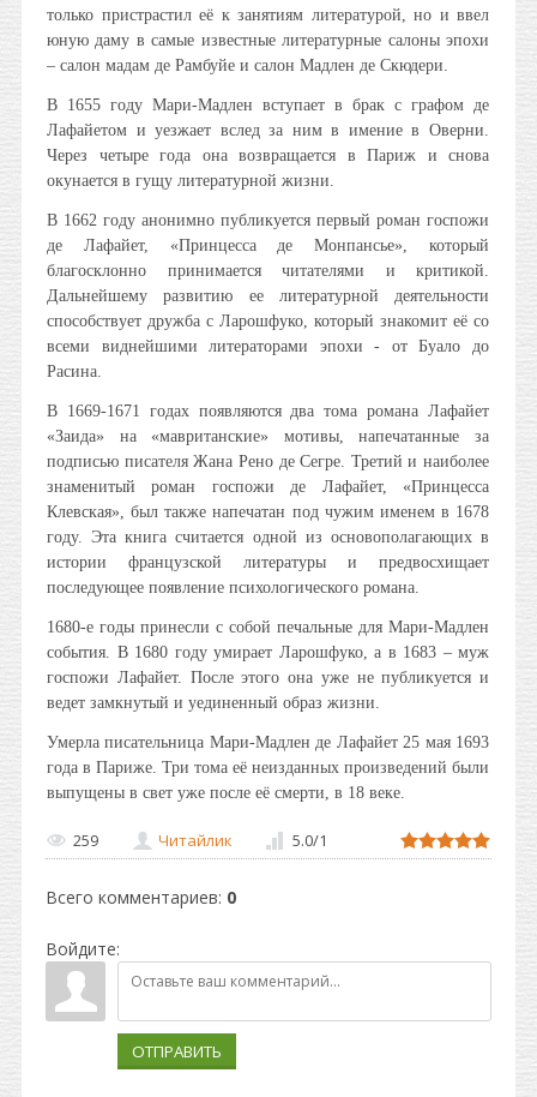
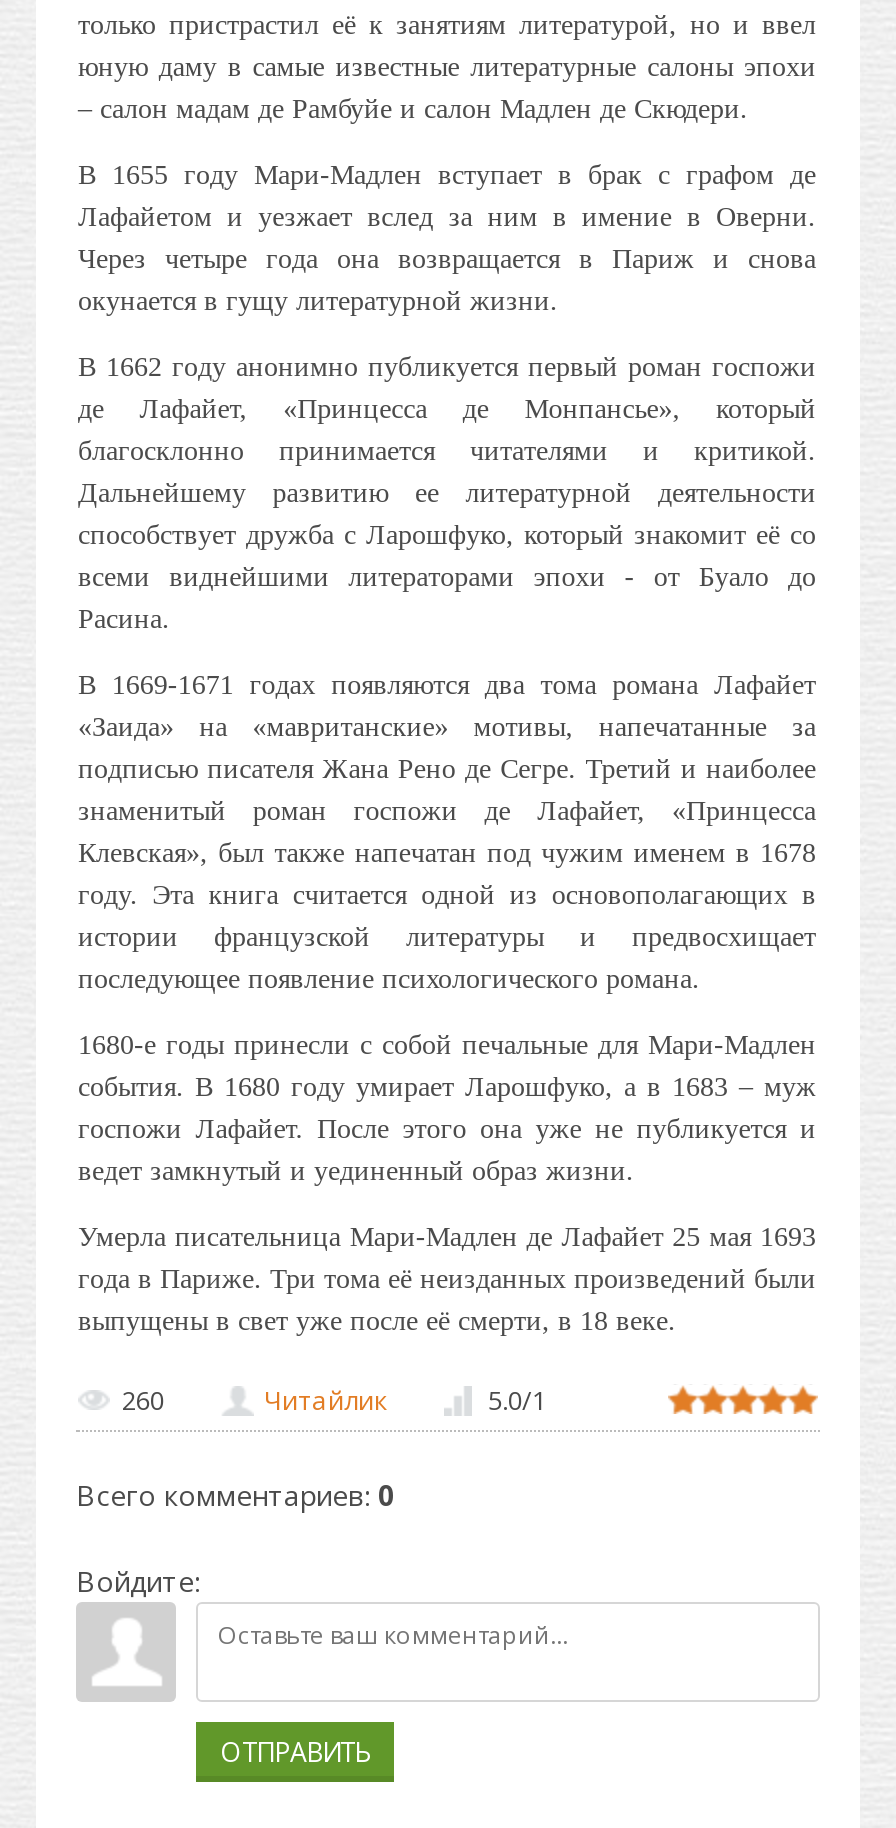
- 259
+ 260
